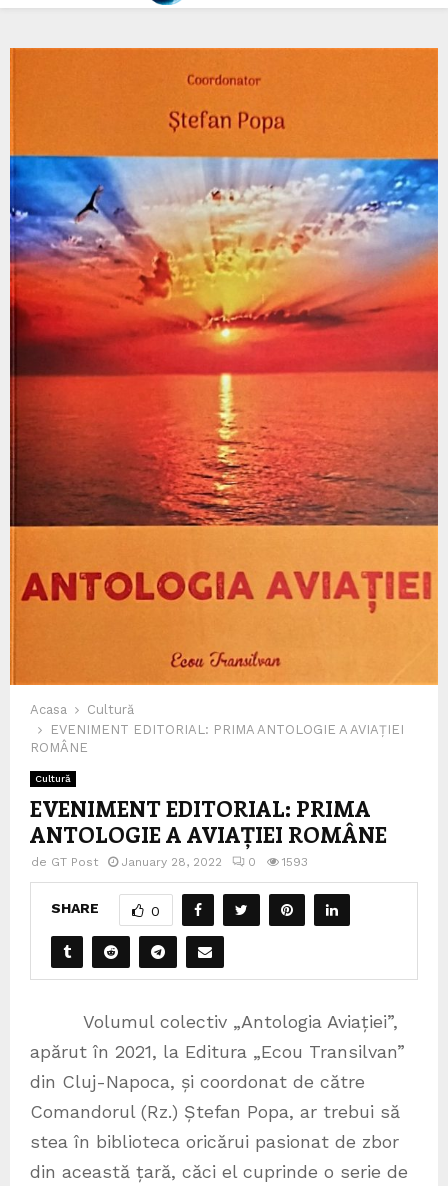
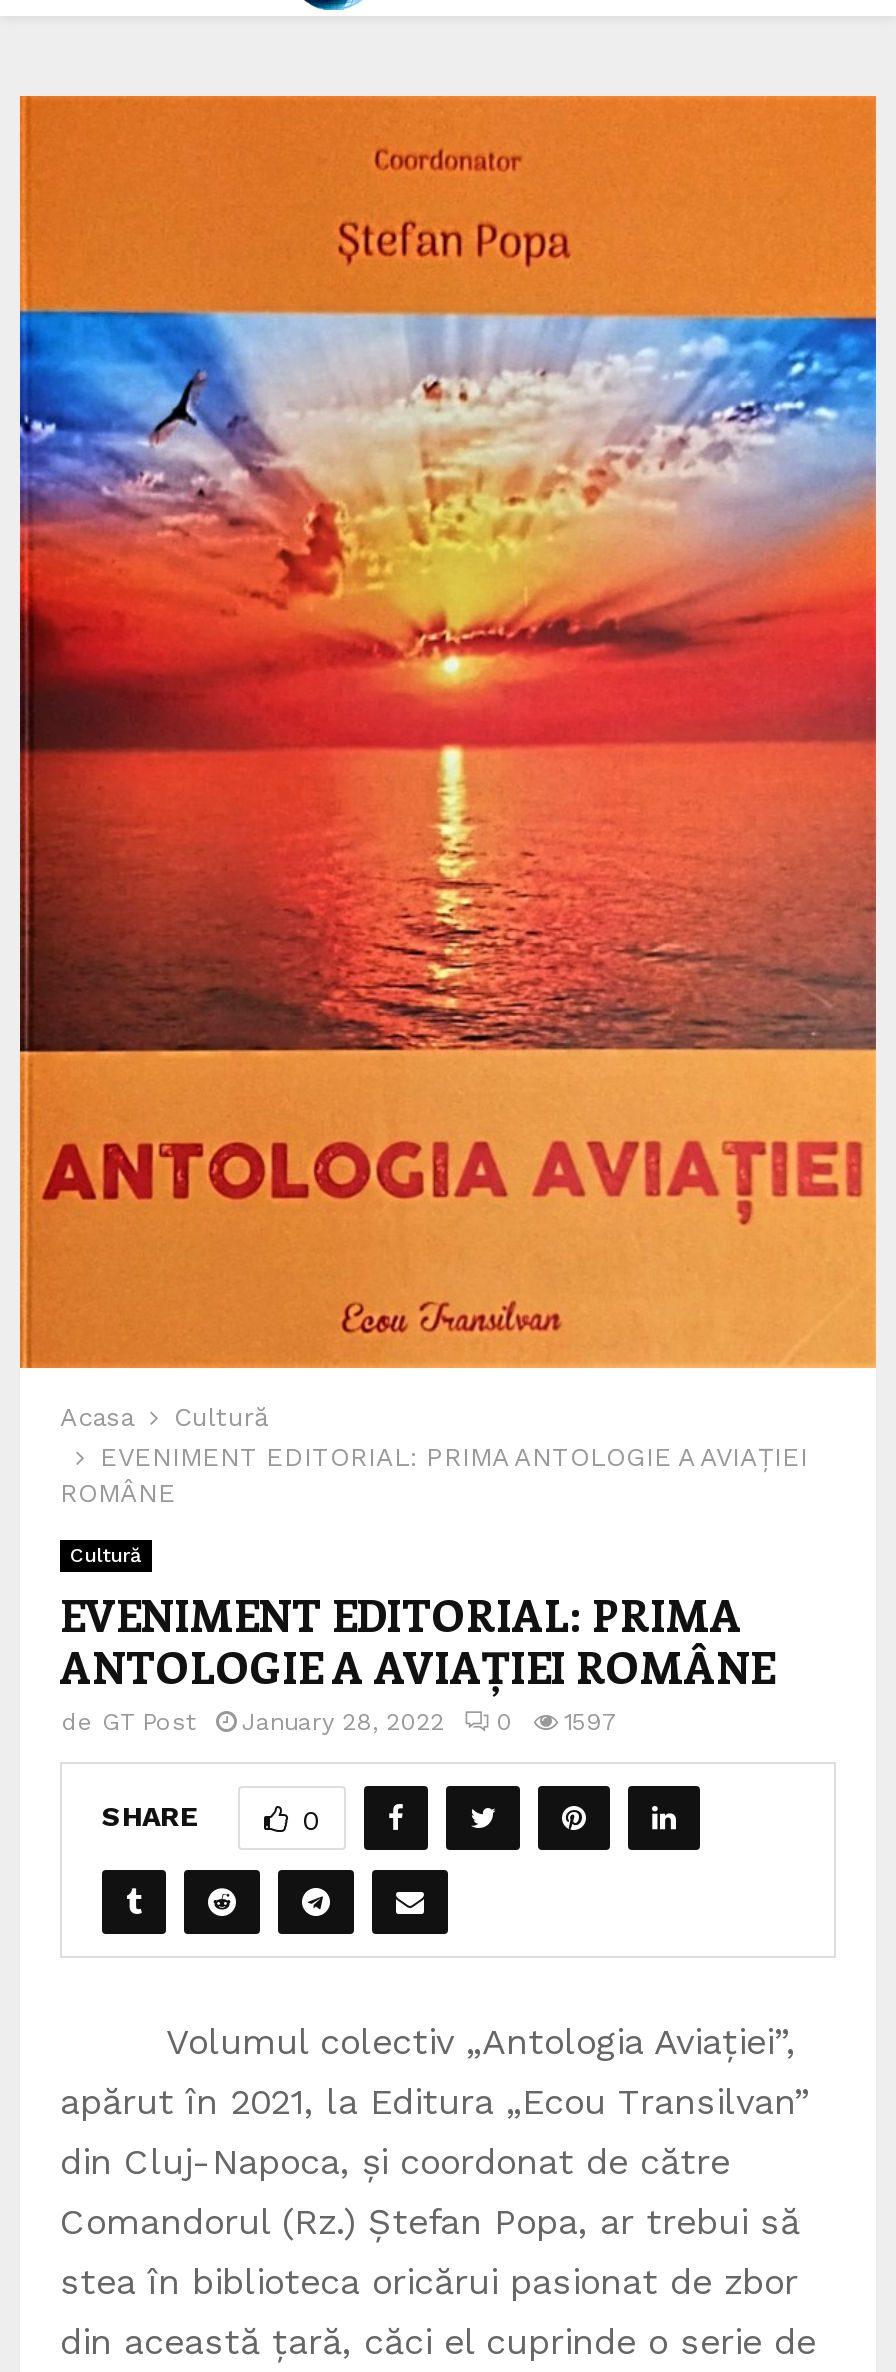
- 1593
+ 1597
